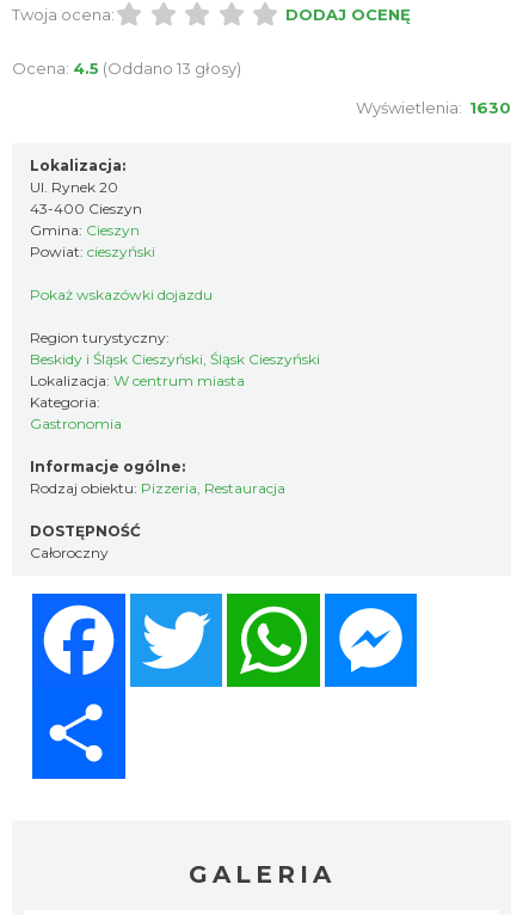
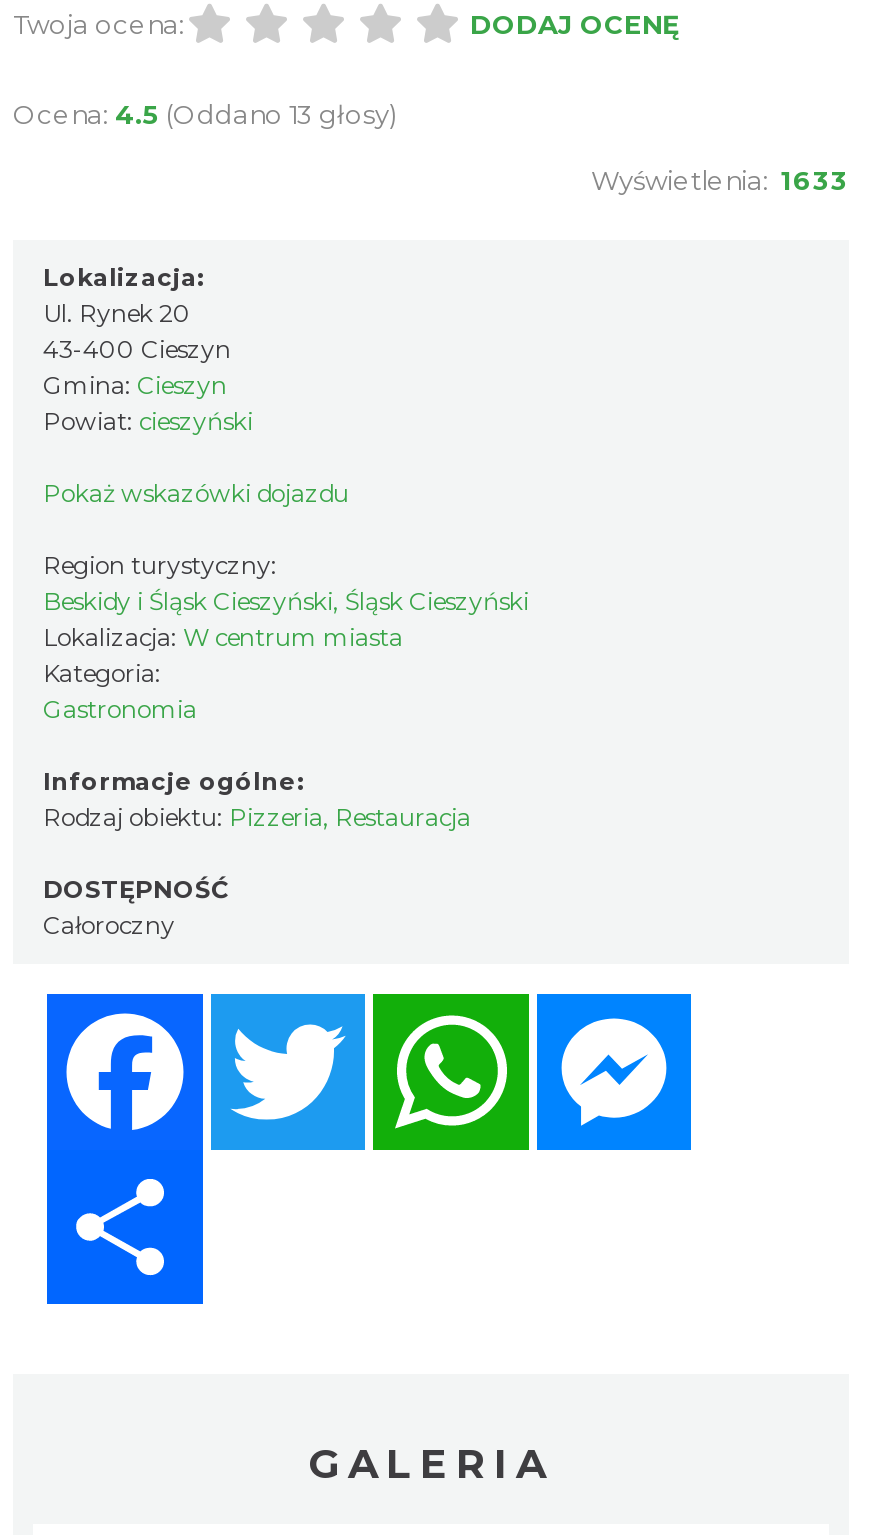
- Wyświetlenia: 1630
+ Wyświetlenia: 1633
